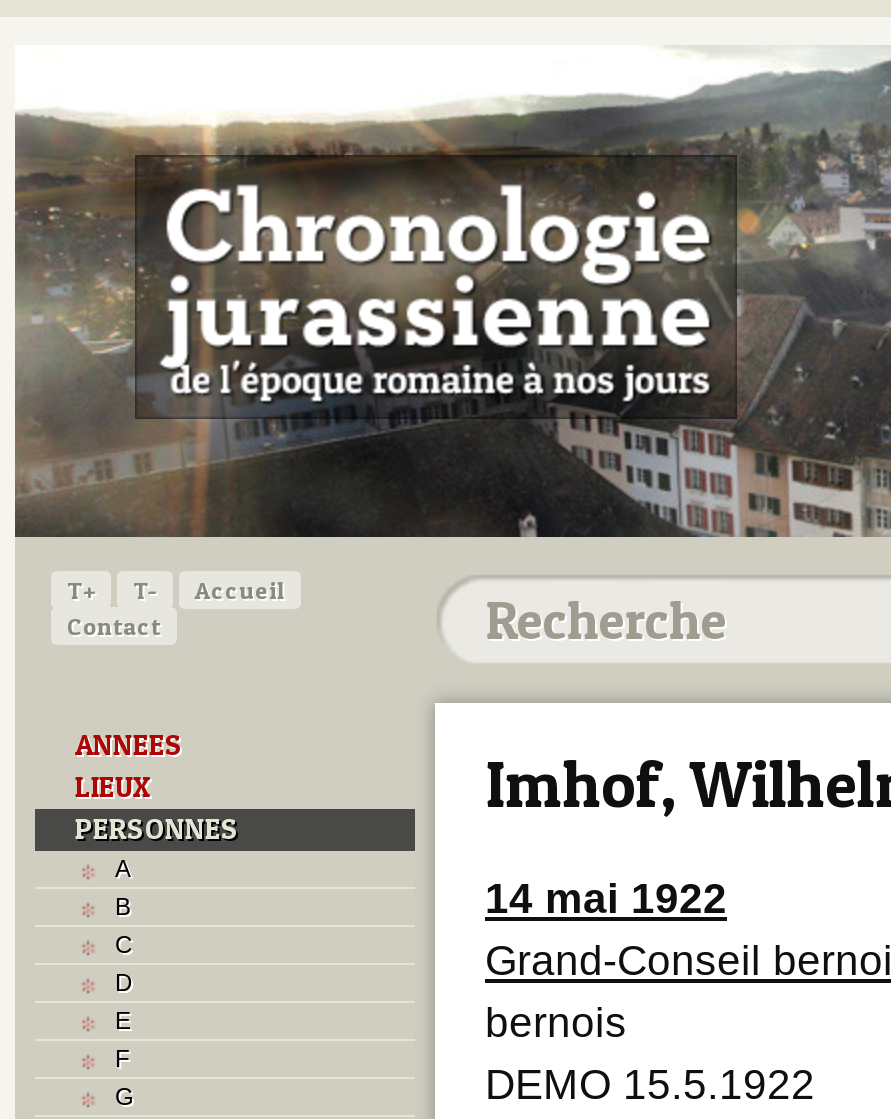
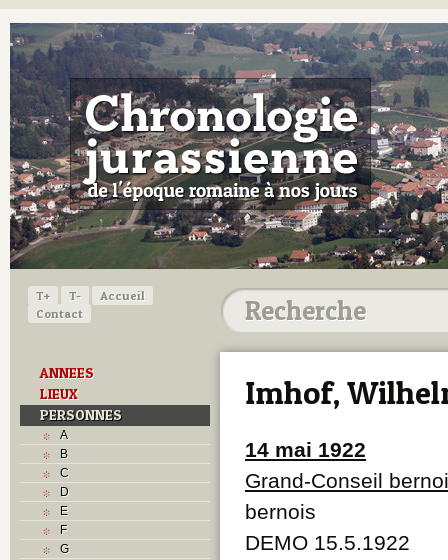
- [image]
+ [image]
